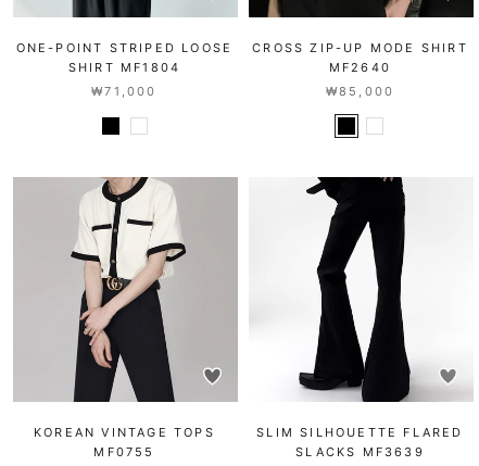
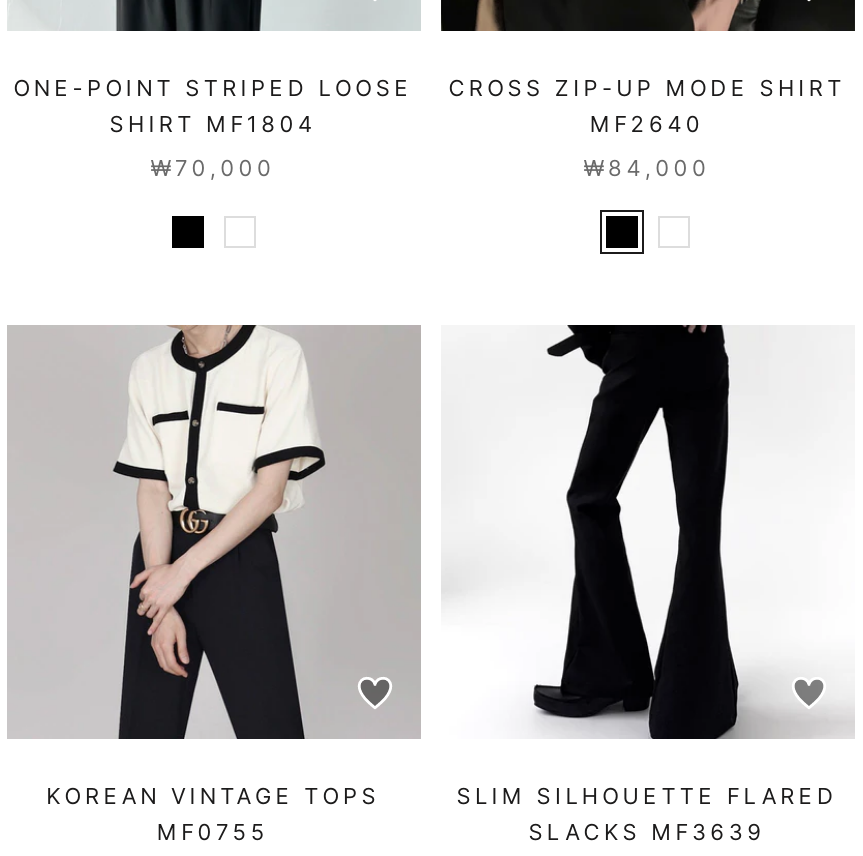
- ₩71,000
+ ₩70,000

- ₩85,000
+ ₩84,000
